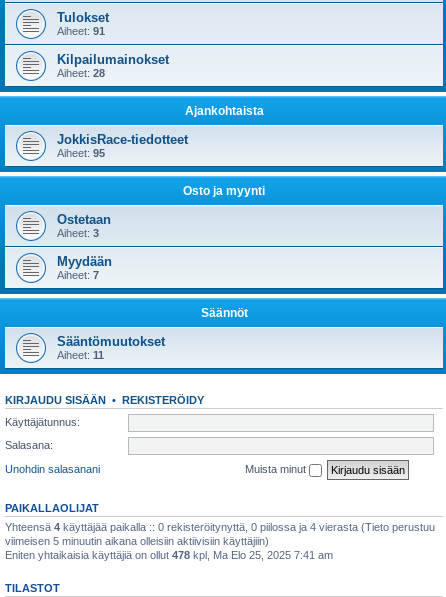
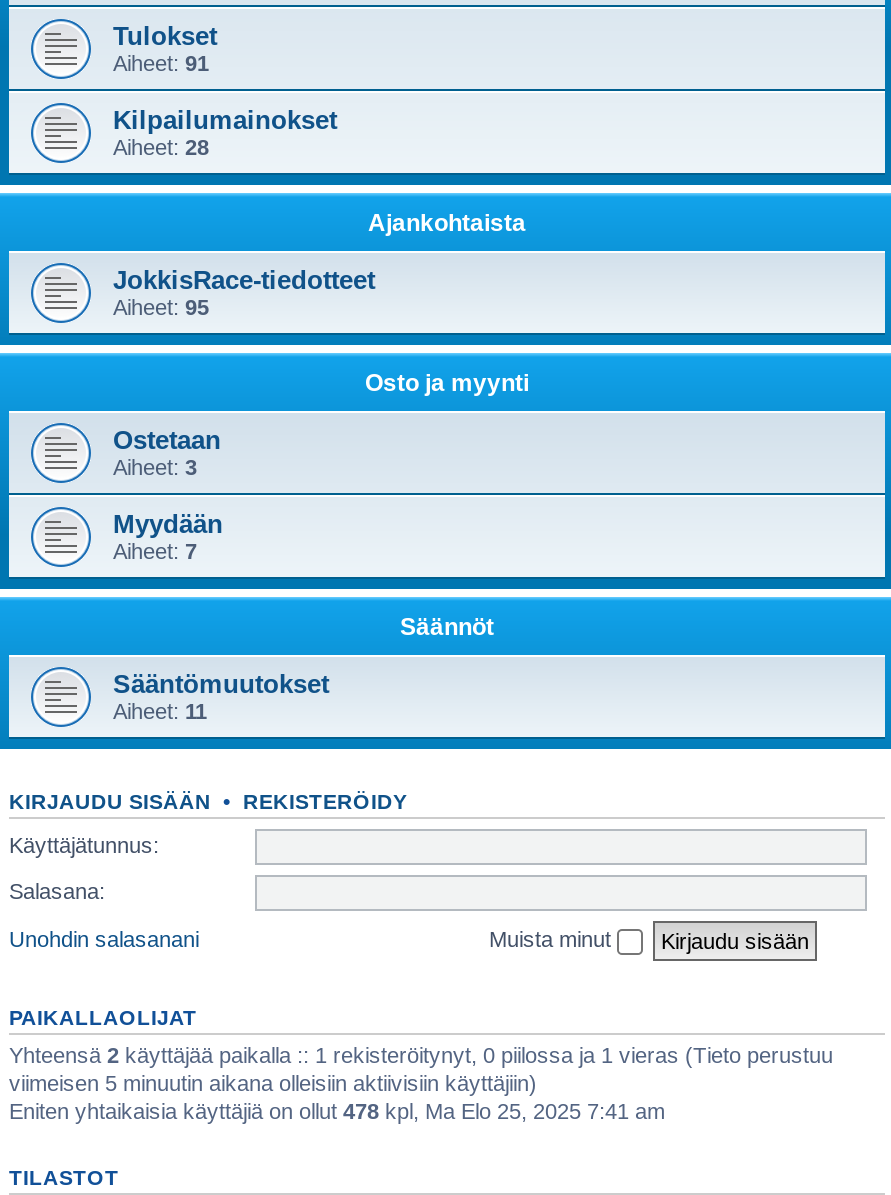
- Yhteensä 4 käyttäjää paikalla :: 0 rekisteröitynyttä, 0 piilossa ja 4 vierasta (Tieto perustuu
+ Yhteensä 2 käyttäjää paikalla :: 1 rekisteröitynyt, 0 piilossa ja 1 vieras (Tieto perustuu
